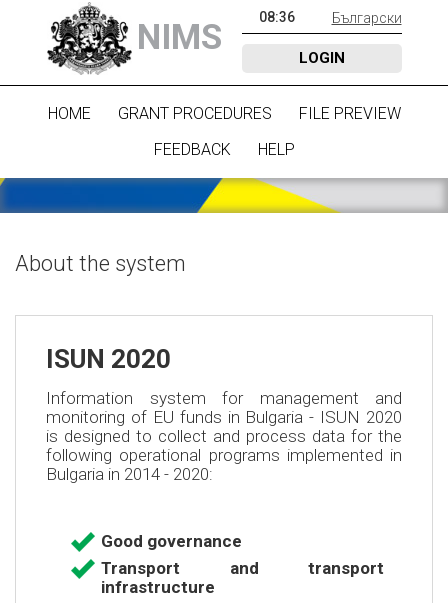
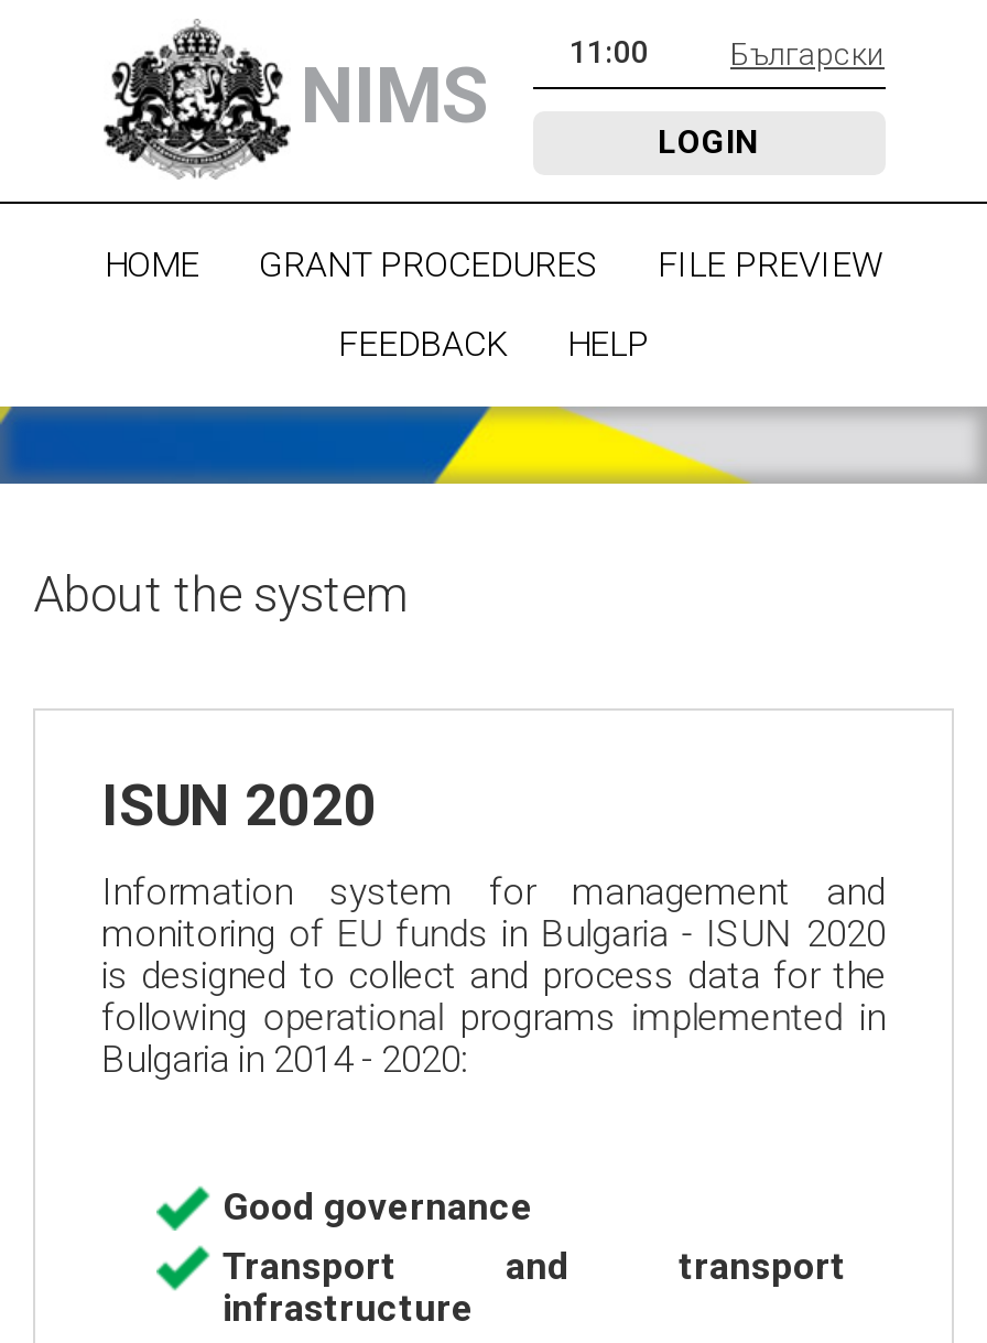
- 08: 36
+ 11: 00
